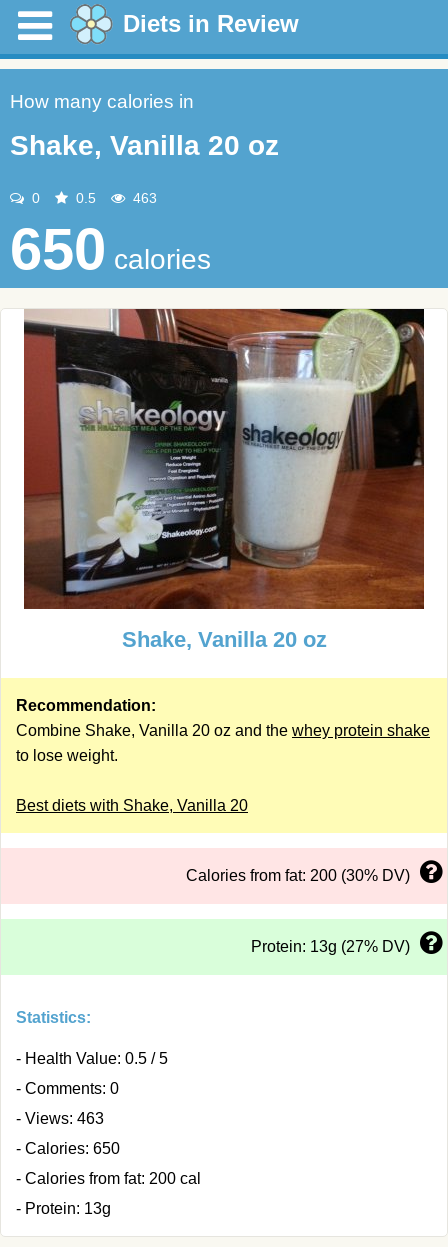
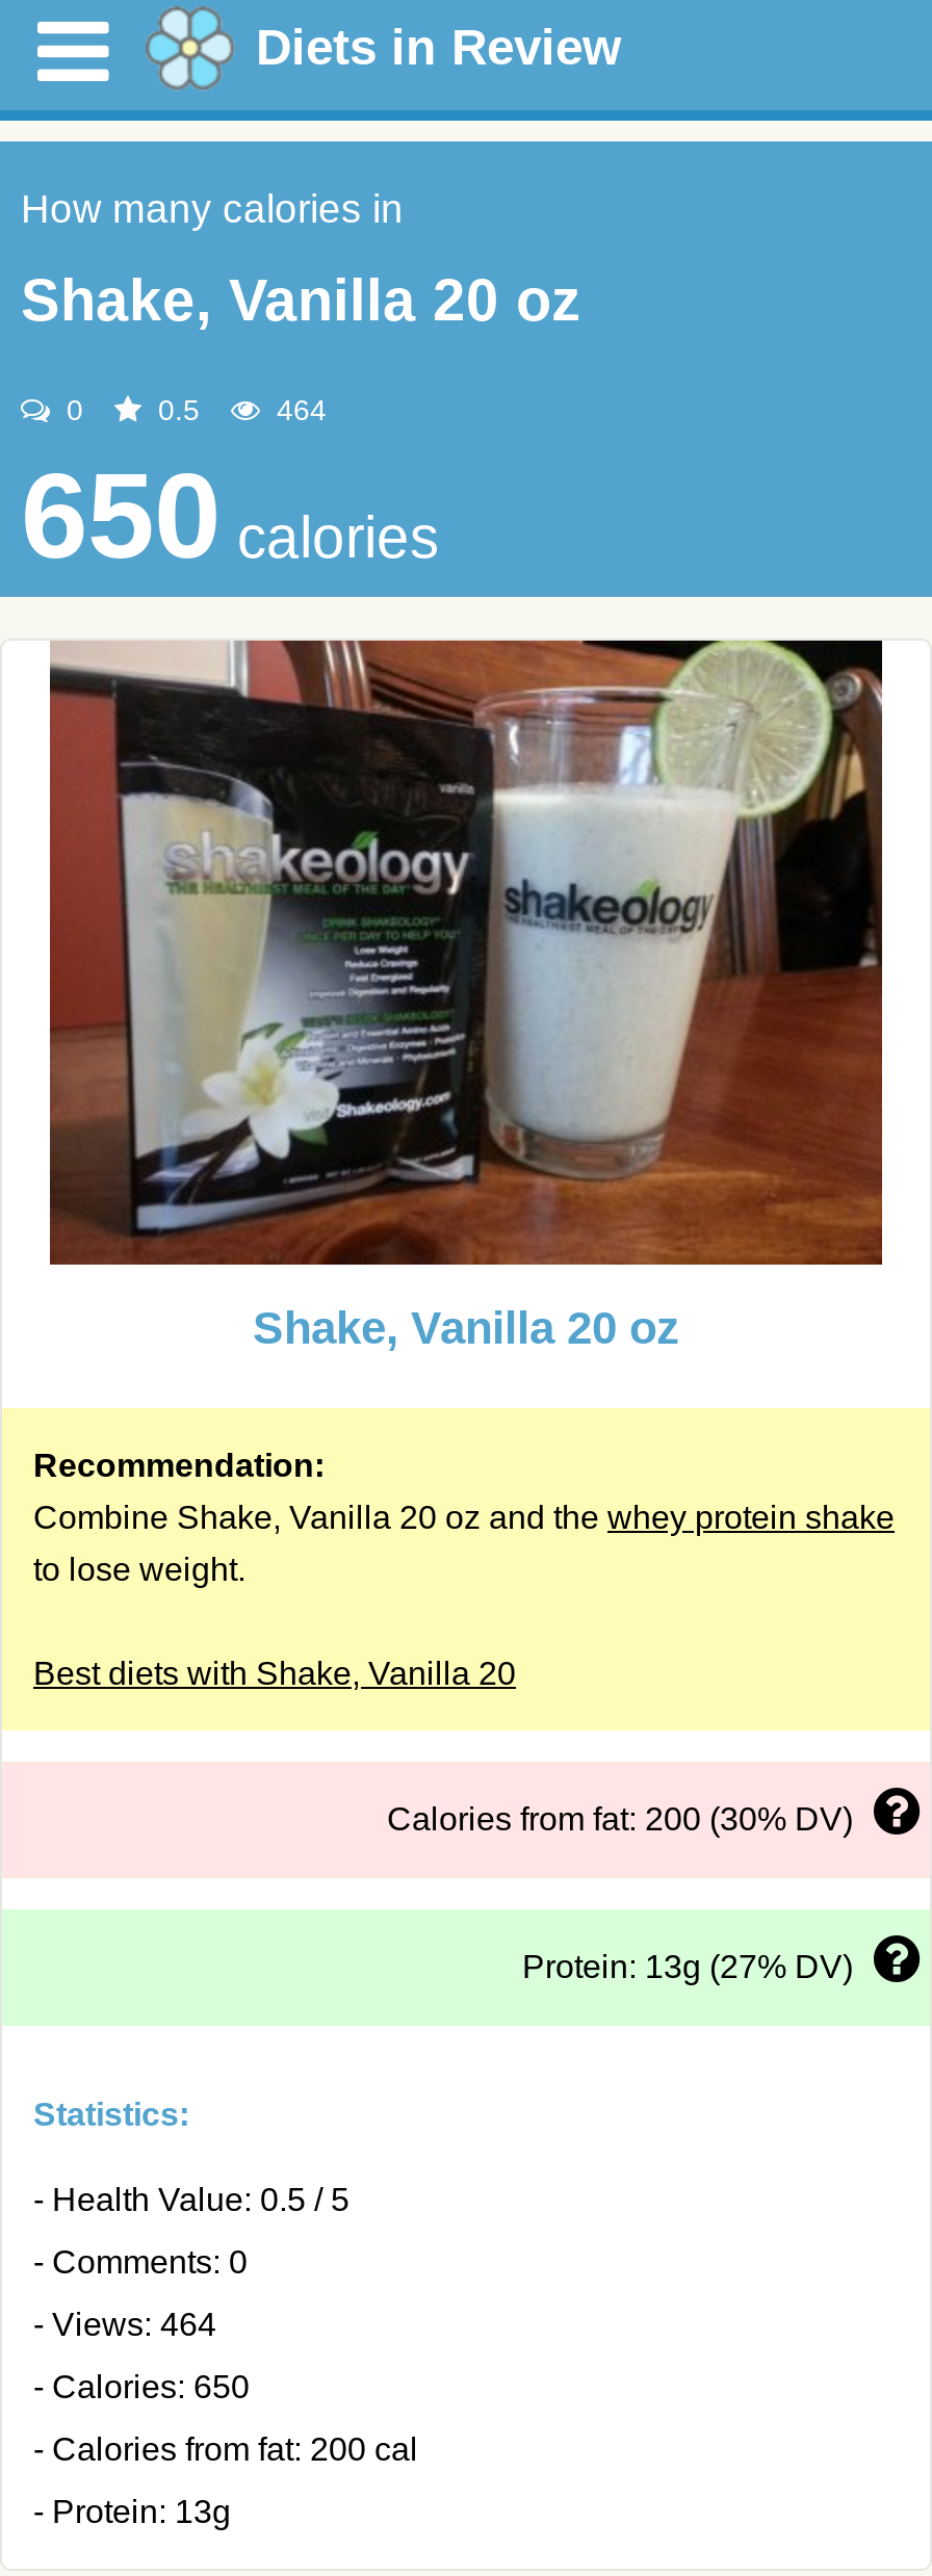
- 463
+ 464

- - Views: 463
+ - Views: 464
